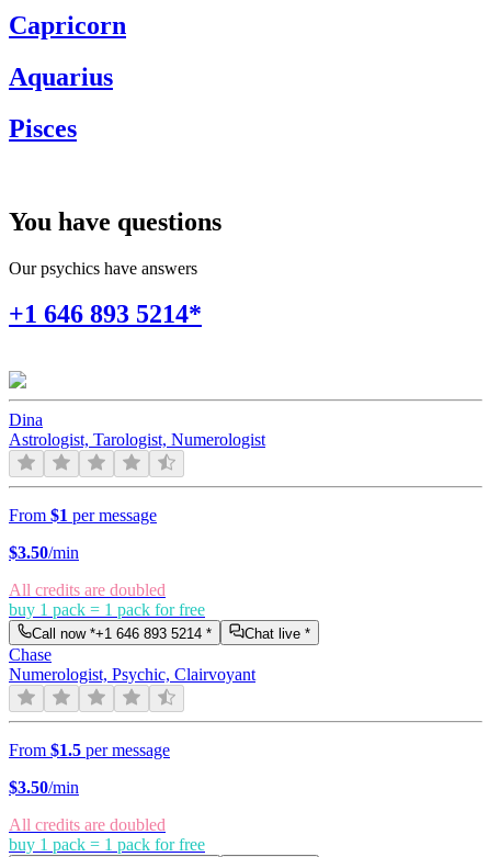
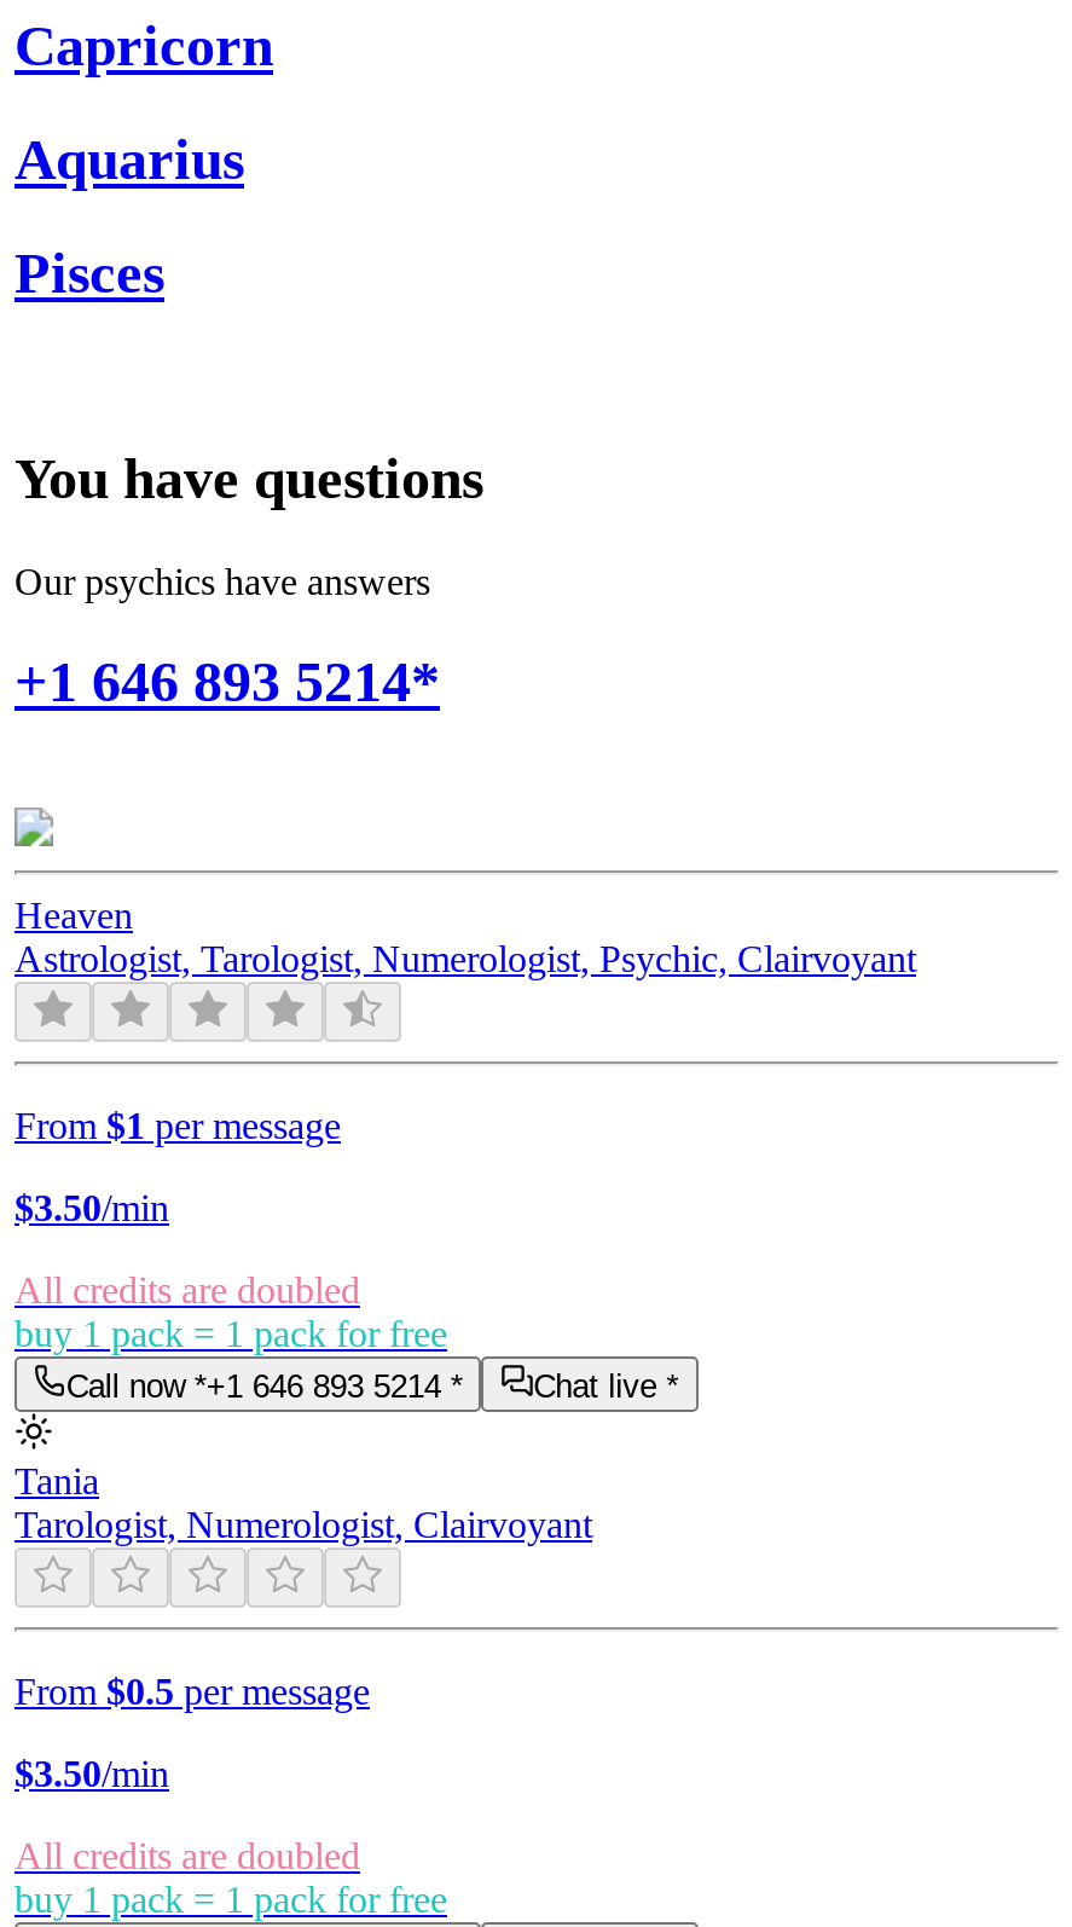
- Dina
- Astrologist, Tarologist, Numerologist
+ Heaven
+ Astrologist, Tarologist, Numerologist, Psychic, Clairvoyant

- Chase
- Numerologist, Psychic, Clairvoyant
+ Tania
+ Tarologist, Numerologist, Clairvoyant

- From $1.5 per message
+ From $0.5 per message
